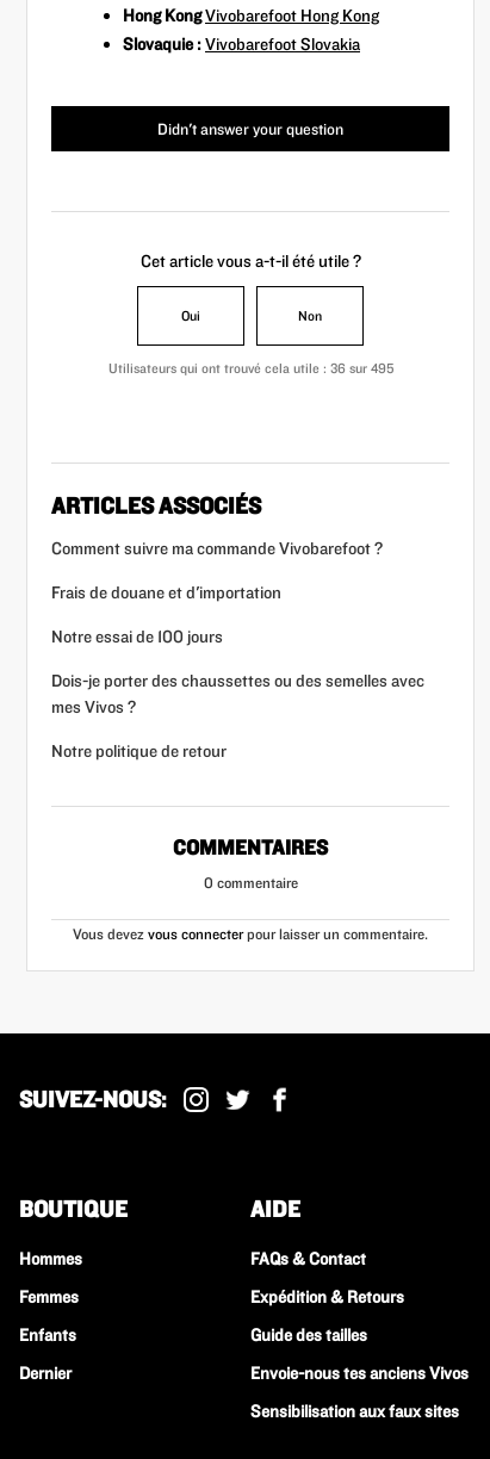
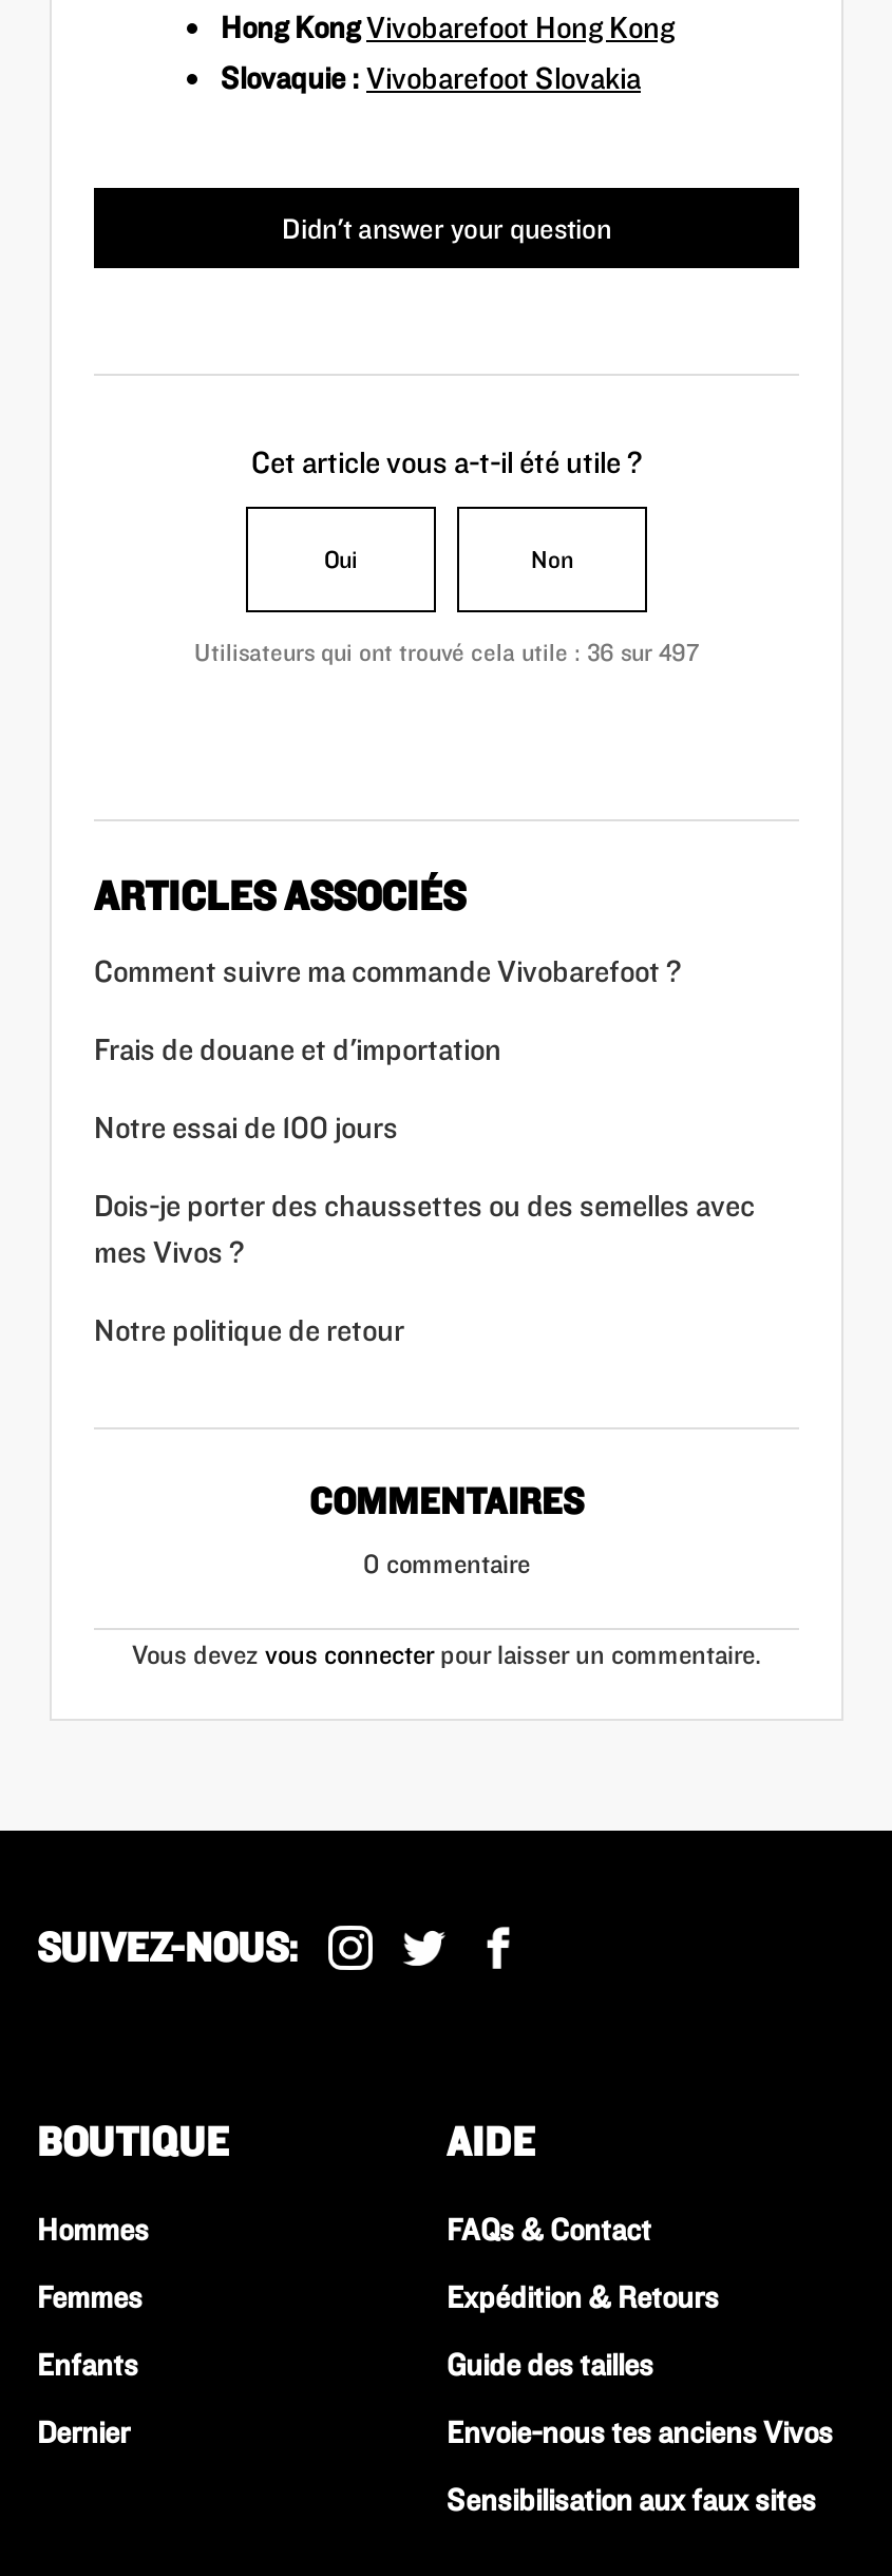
- Utilisateurs qui ont trouvé cela utile : 36 sur 495
+ Utilisateurs qui ont trouvé cela utile : 36 sur 497
